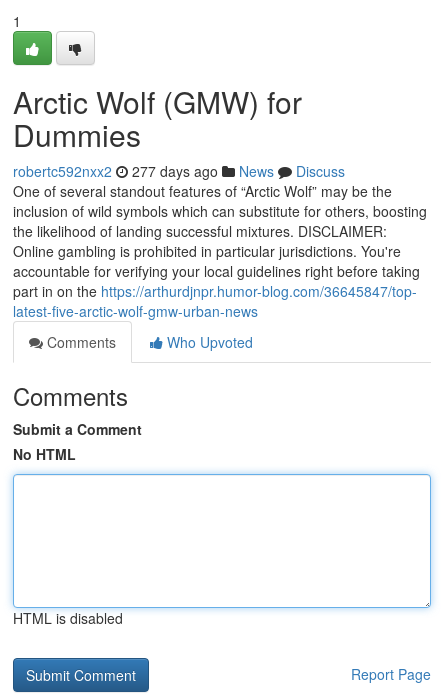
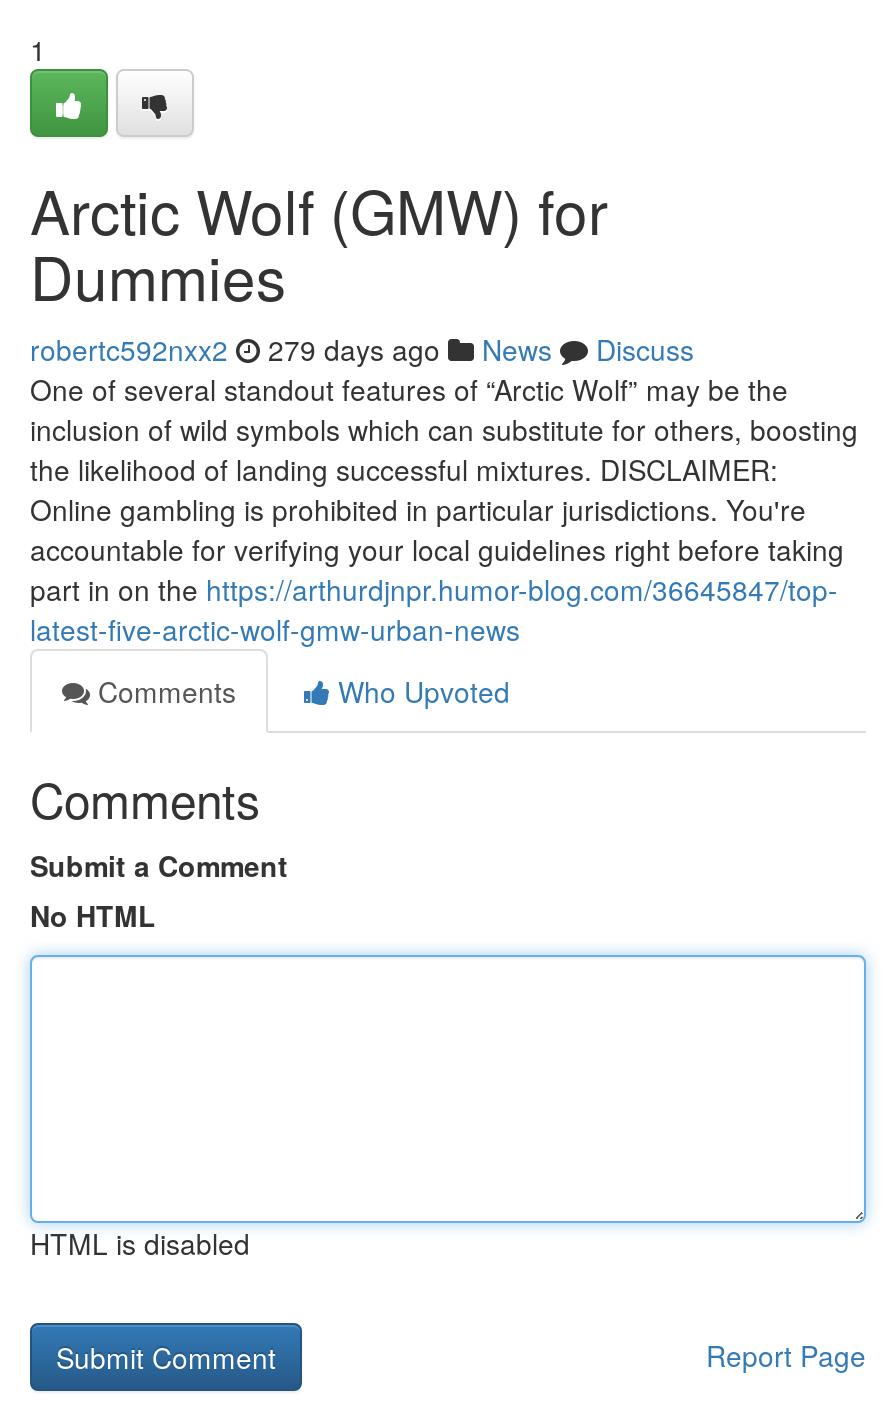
- robertc592nxx2 277 days ago News Discuss
+ robertc592nxx2 279 days ago News Discuss
